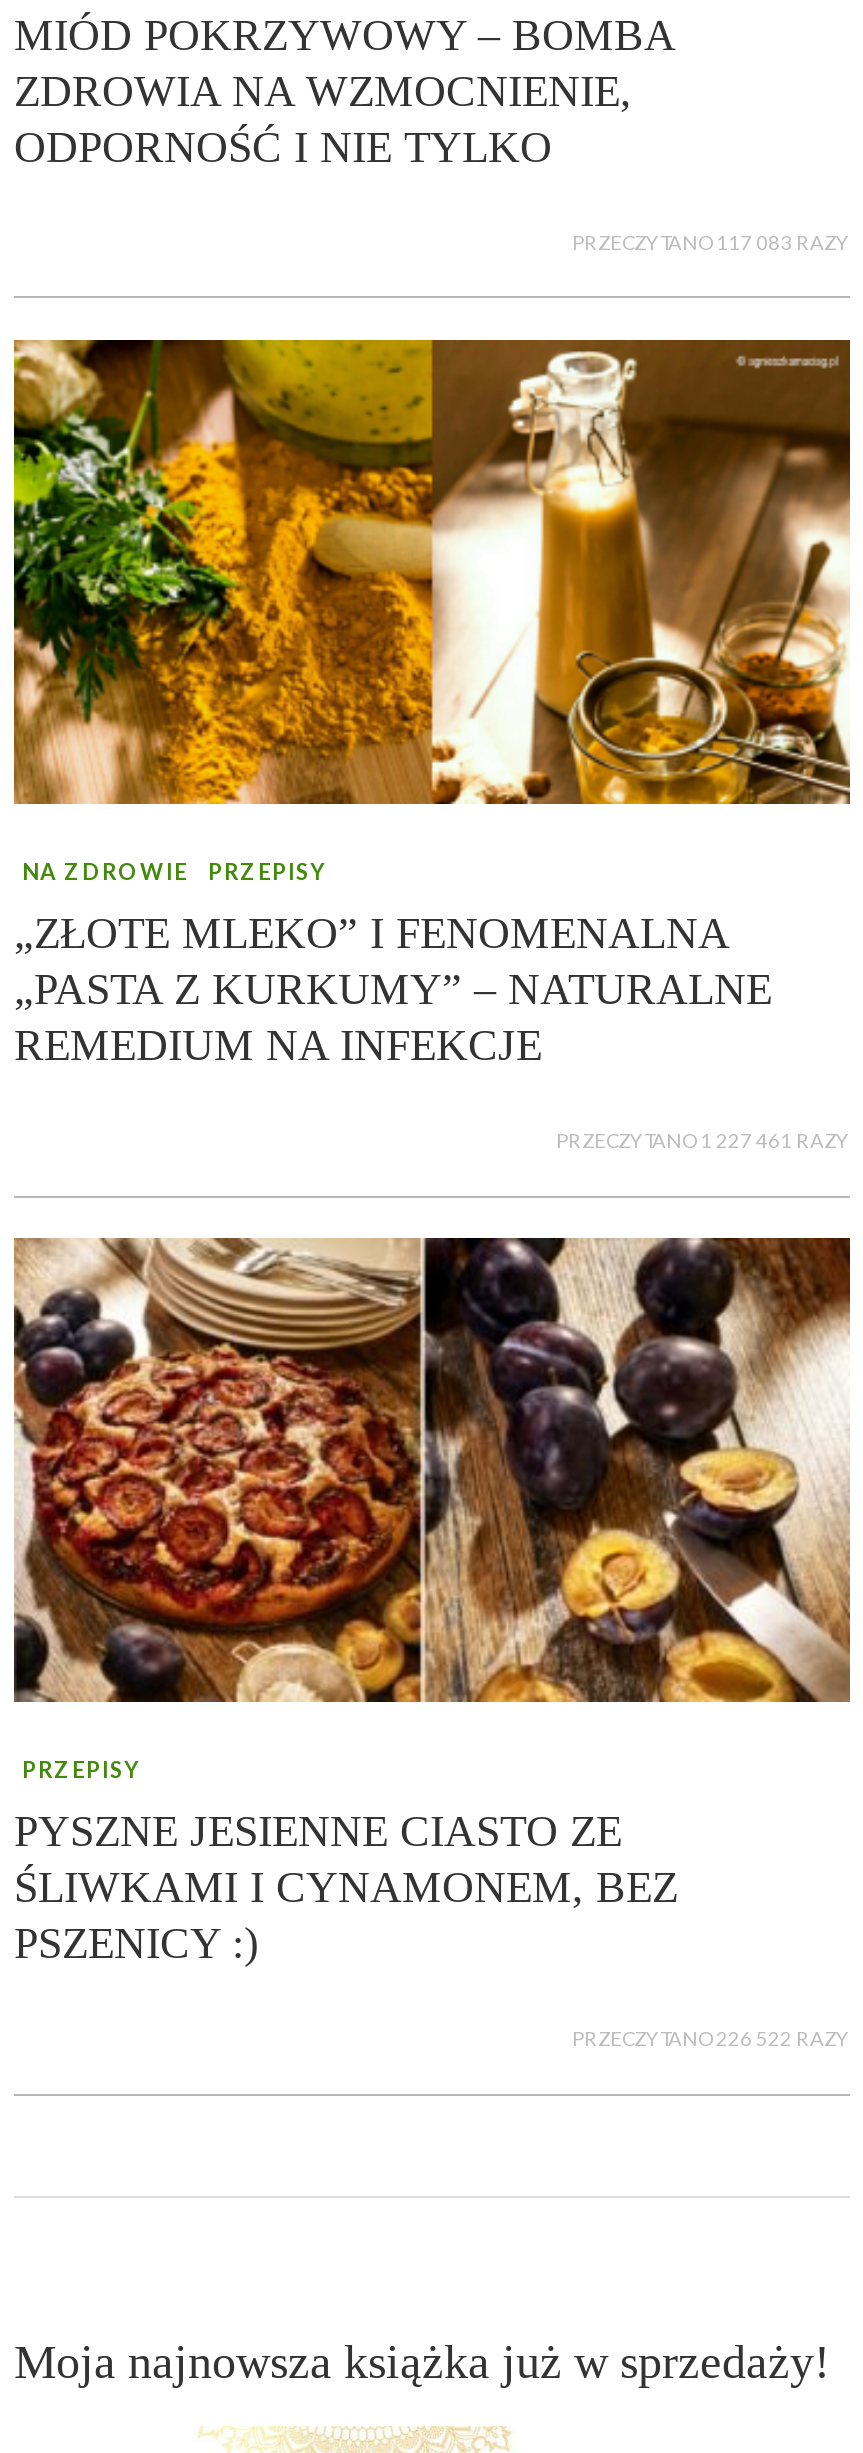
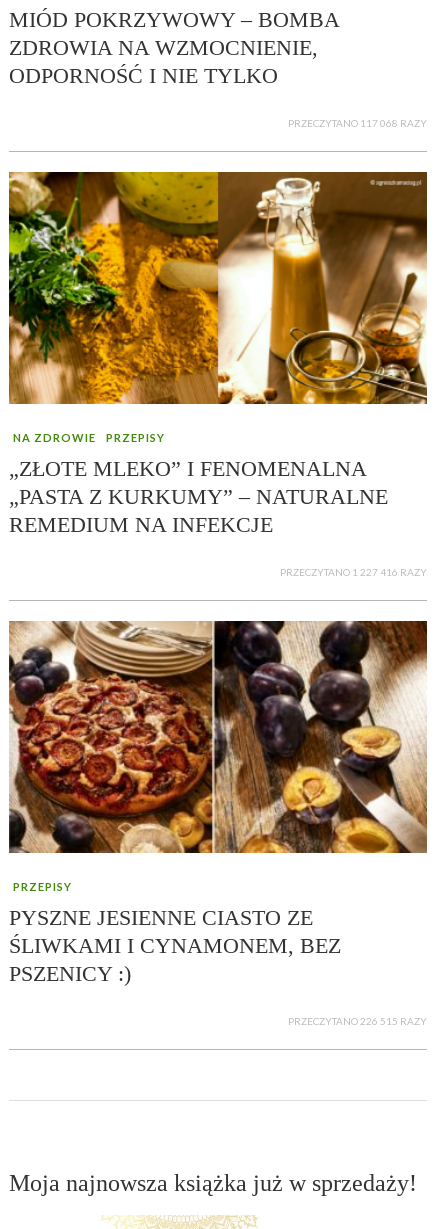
- PRZECZYTANO 117 083 RAZY
+ PRZECZYTANO 117 068 RAZY

- PRZECZYTANO 1 227 461 RAZY
+ PRZECZYTANO 1 227 416 RAZY

- PRZECZYTANO 226 522 RAZY
+ PRZECZYTANO 226 515 RAZY
